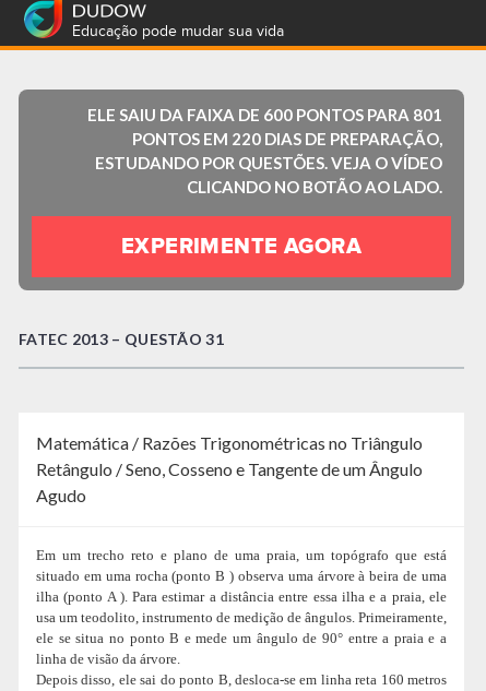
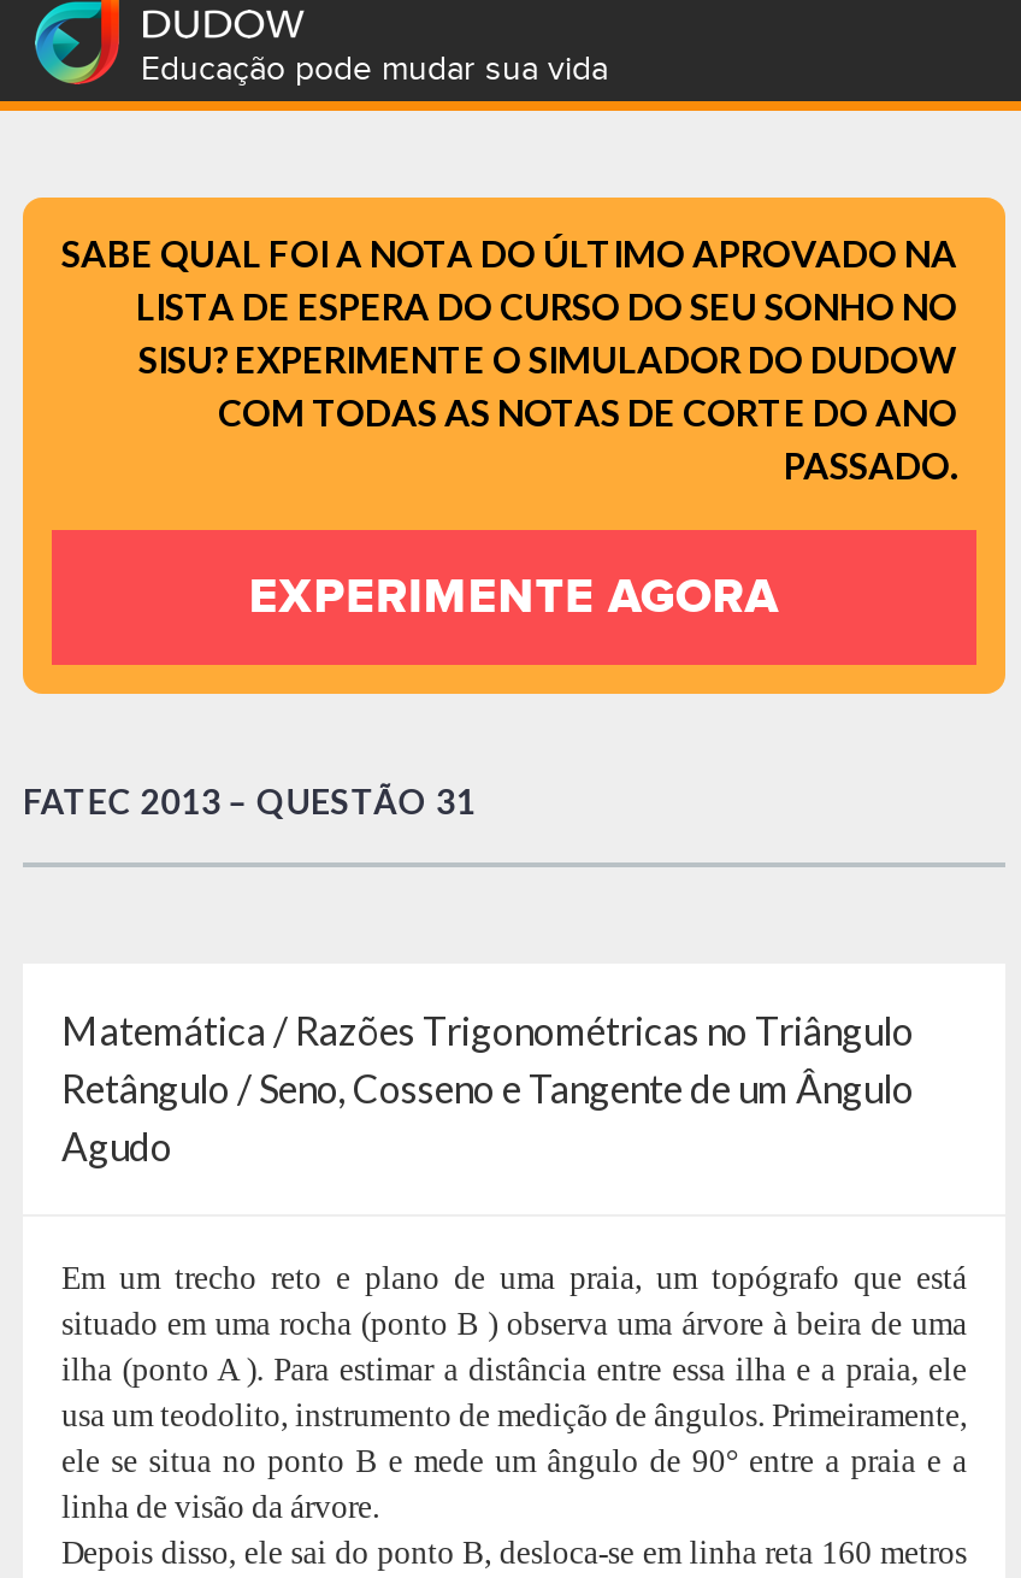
- [image]
- ELE SAIU DA FAIXA DE 600 PONTOS PARA 801
- PONTOS EM 220 DIAS DE PREPARAÇÃO,
- ESTUDANDO POR QUESTÕES. VEJA O VÍDEO
- CLICANDO NO BOTÃO AO LADO.
+ [image]
+ SABE QUAL FOI A NOTA DO ÚLTIMO APROVADO NA
+ LISTA DE ESPERA DO CURSO DO SEU SONHO NO
+ SISU? EXPERIMENTE O SIMULADOR DO DUDOW
+ COM TODAS AS NOTAS DE CORTE DO ANO
+ PASSADO.
